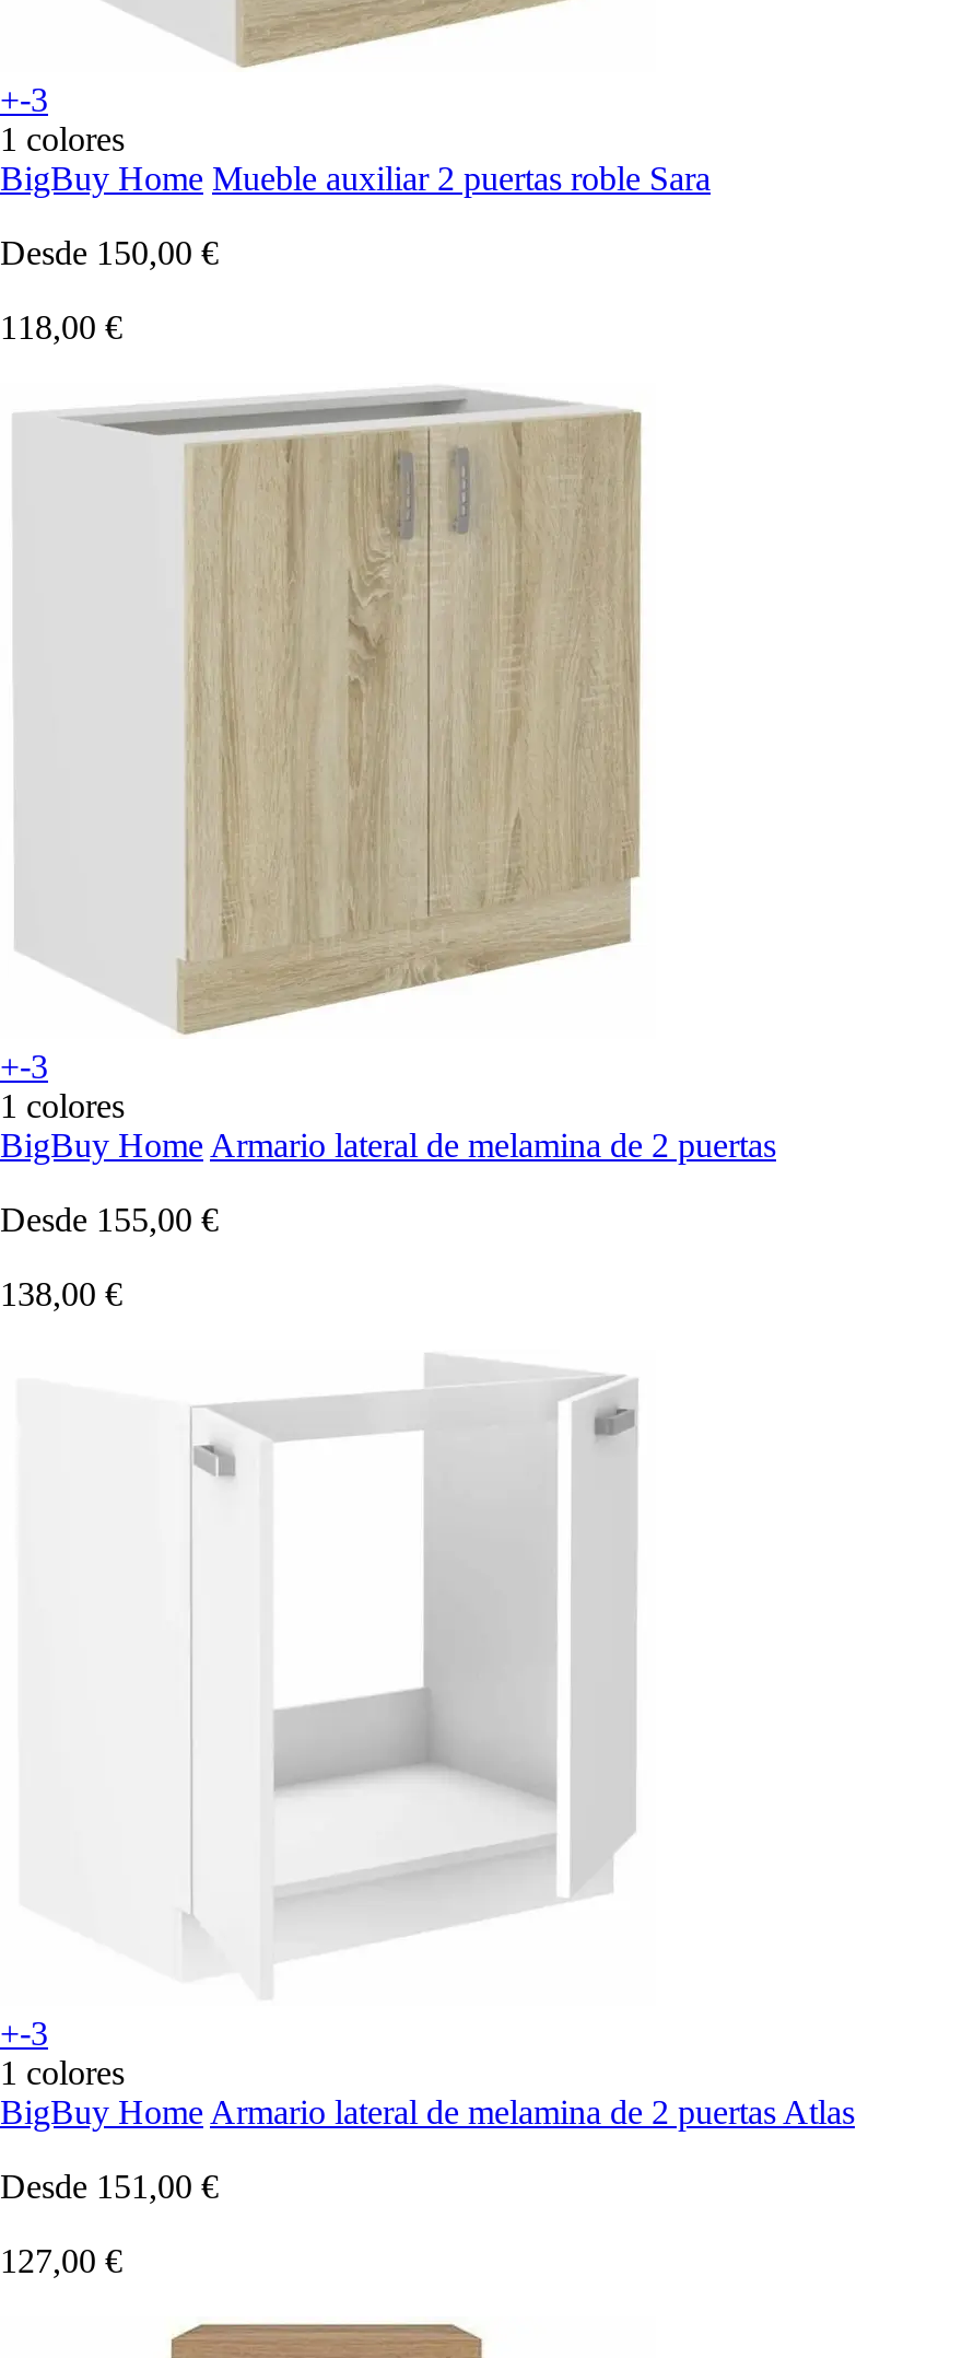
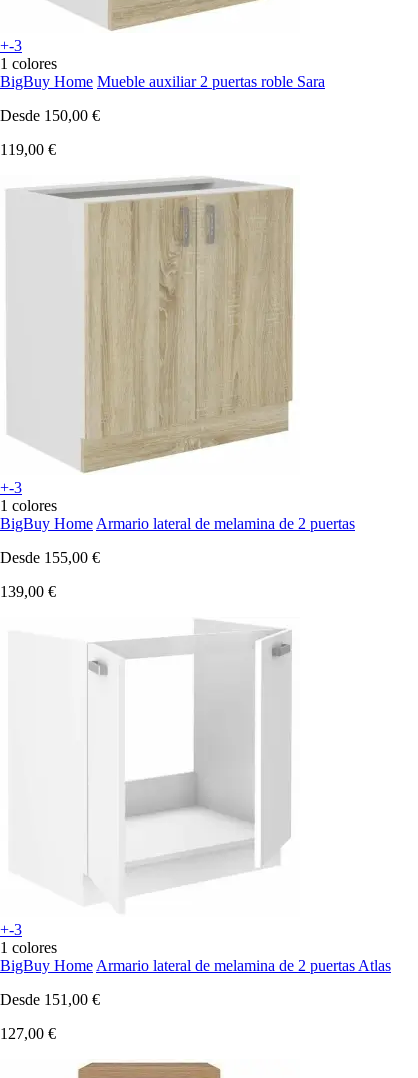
- 118,00 €
+ 119,00 €

- 138,00 €
+ 139,00 €
